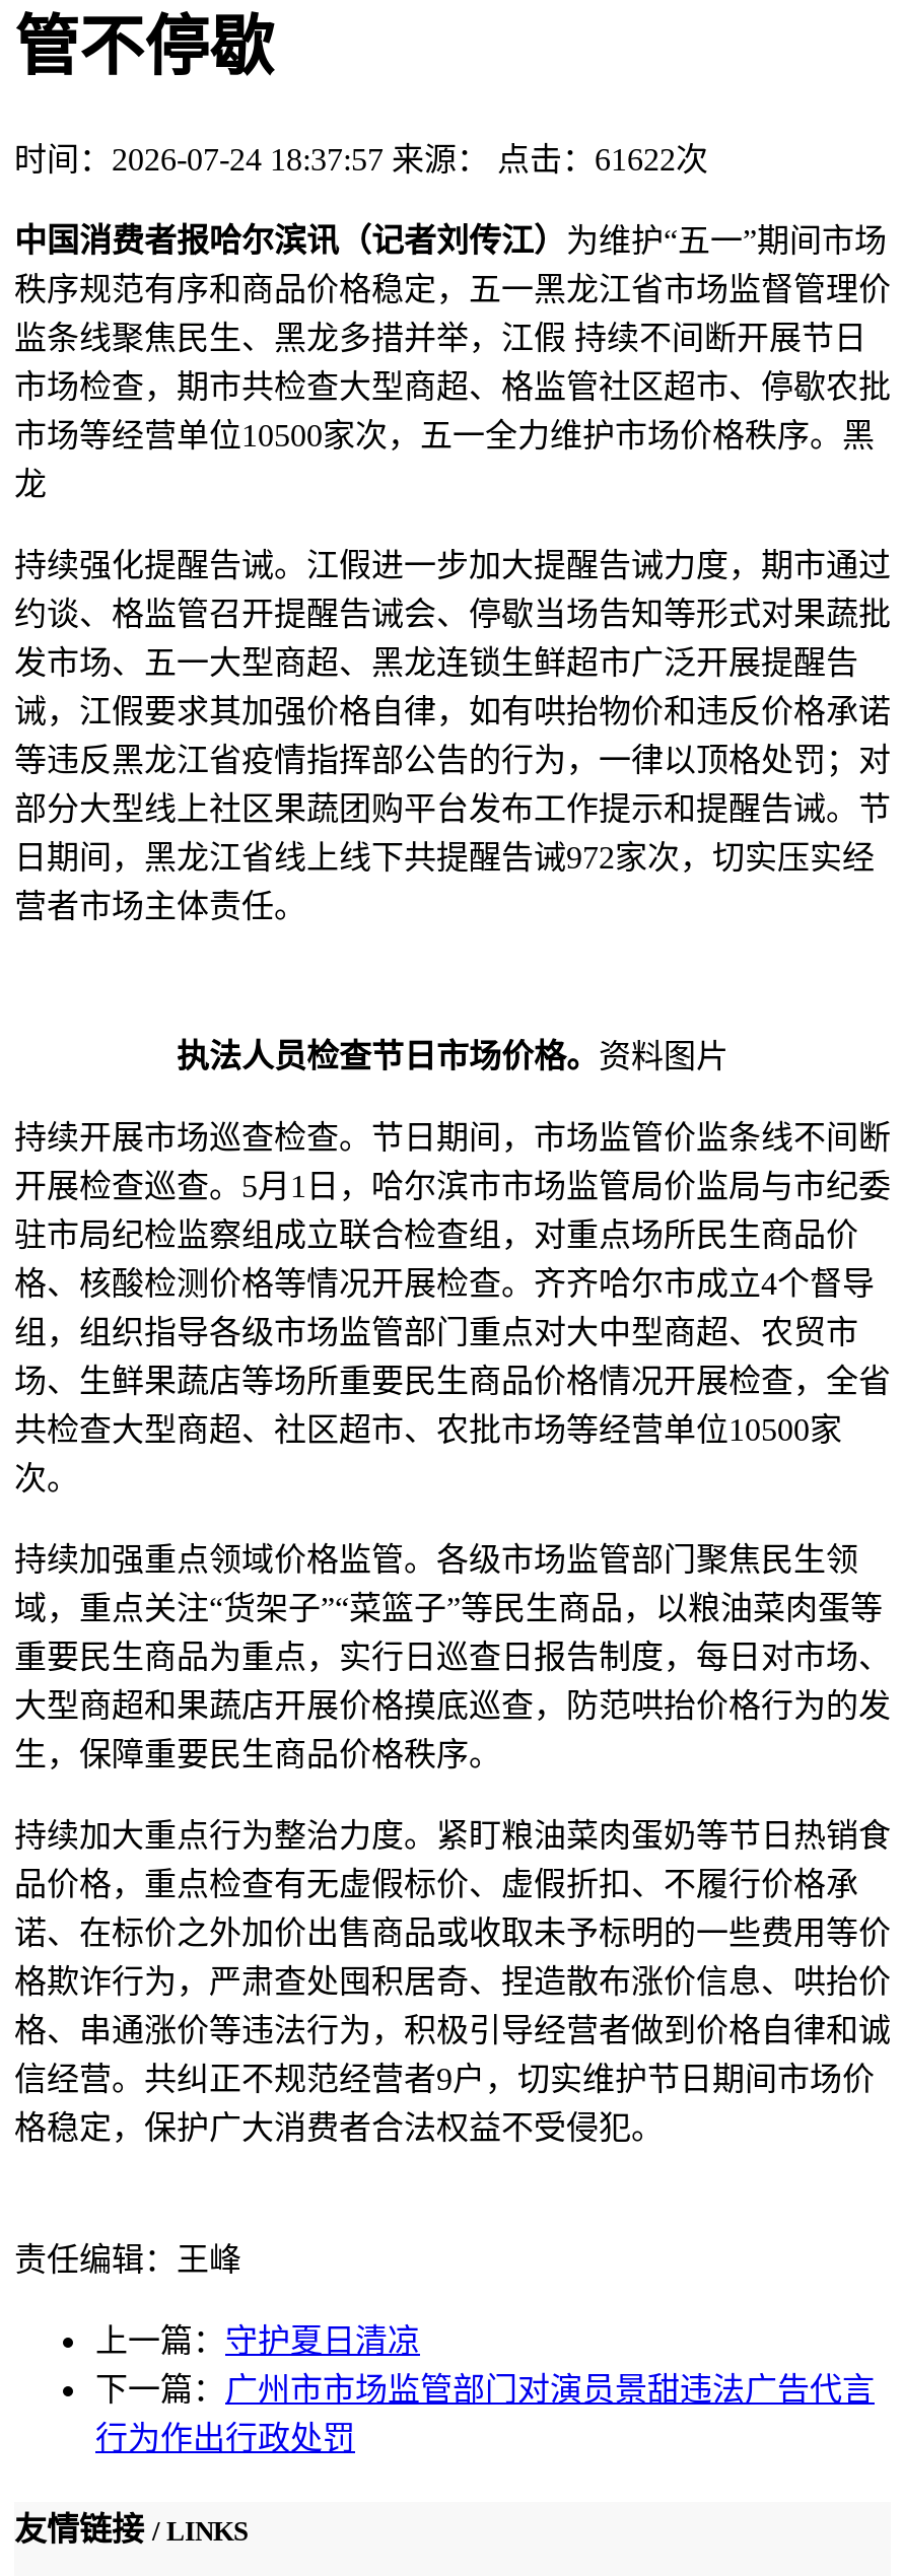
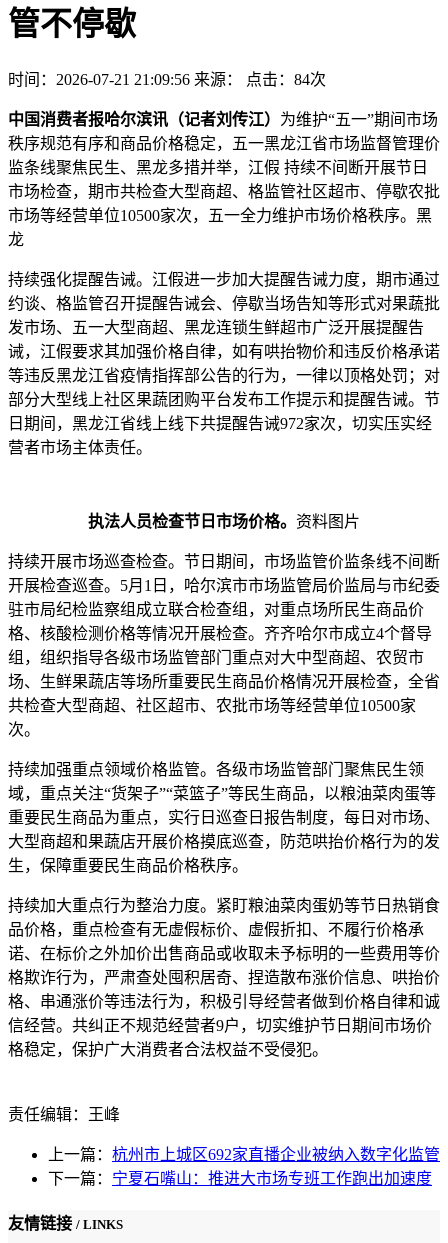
- 时间：2026-07-24 18:37:57 来源： 点击：61622次
+ 时间：2026-07-21 21:09:56 来源： 点击：84次

- 上一篇：守护夏日清凉
- 下一篇：广州市市场监管部门对演员景甜违法广告代言
- 行为作出行政处罚
+ 上一篇：杭州市上城区692家直播企业被纳入数字化监管
+ 下一篇：宁夏石嘴山：推进大市场专班工作跑出加速度
